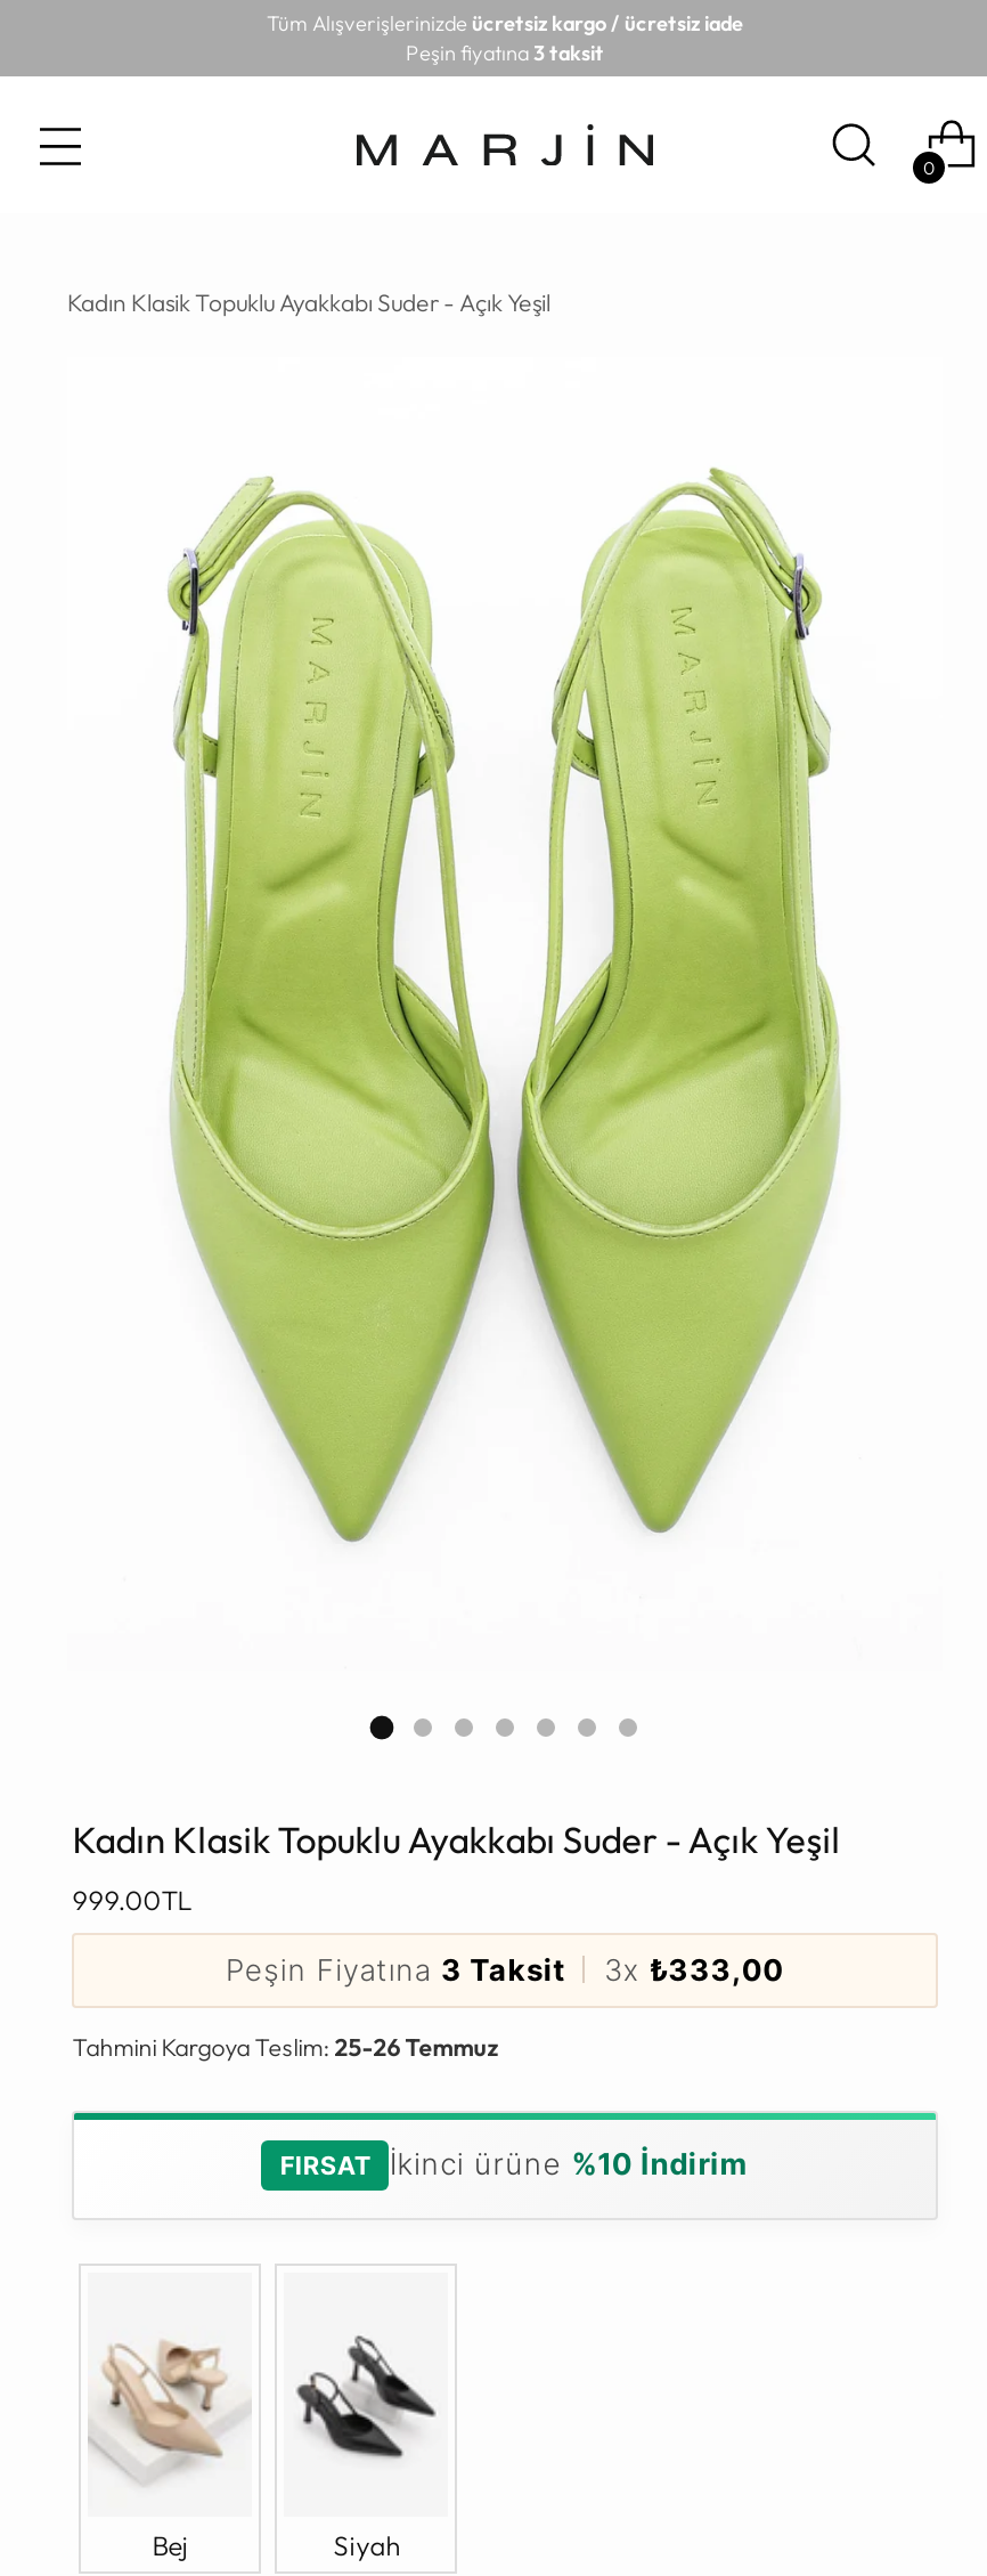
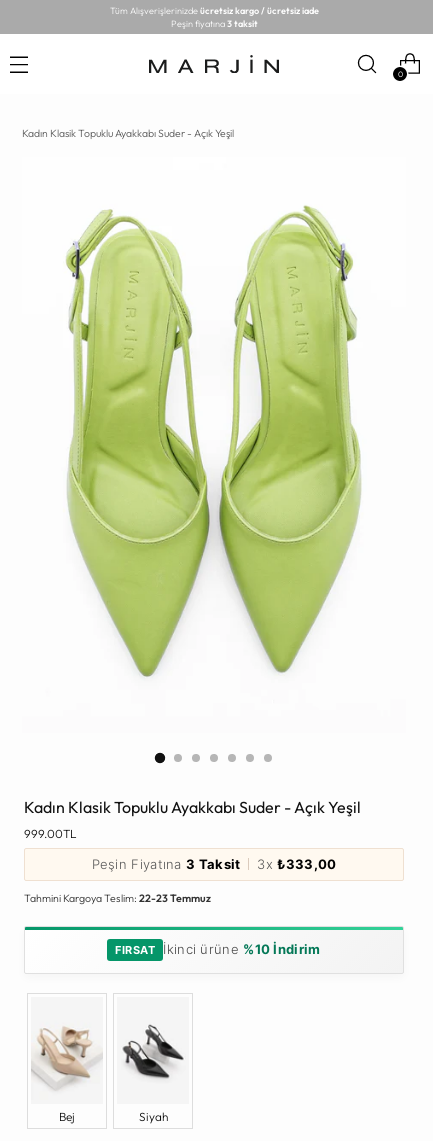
- Tahmini Kargoya Teslim: 25-26 Temmuz
+ Tahmini Kargoya Teslim: 22-23 Temmuz
